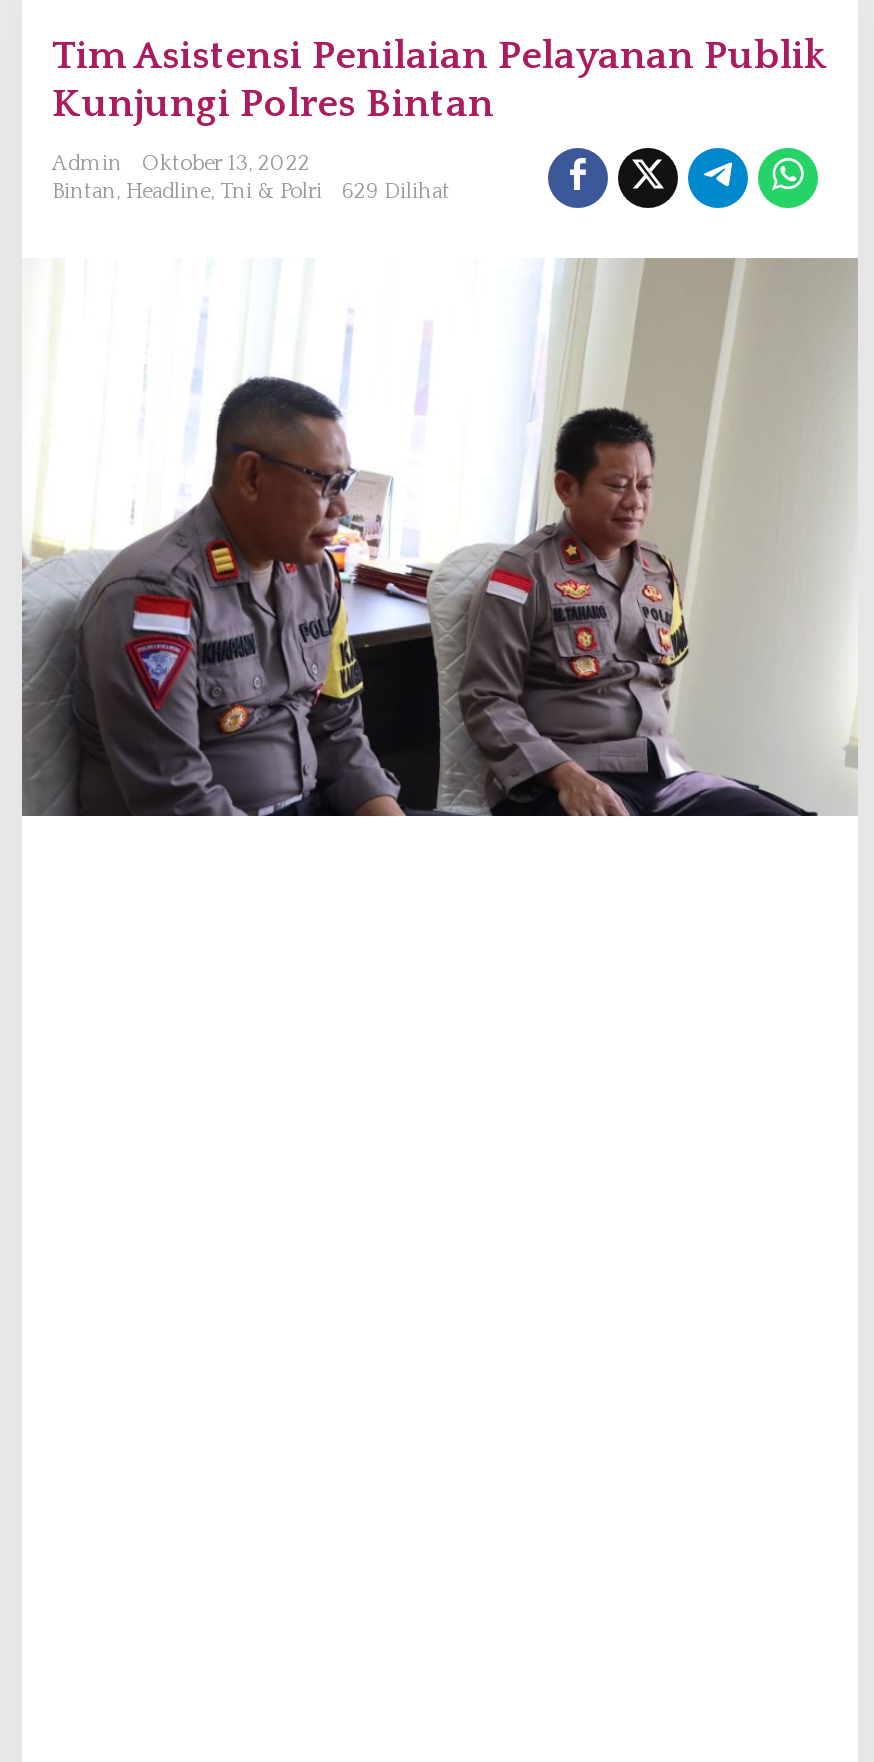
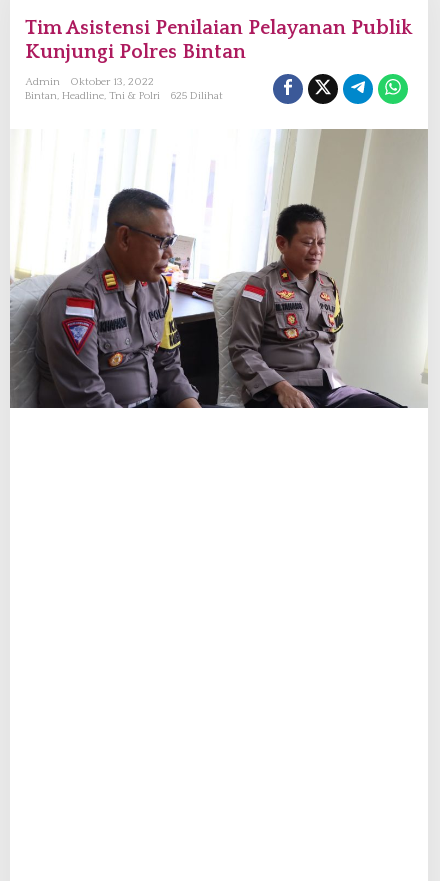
- 629 Dilihat
+ 625 Dilihat
